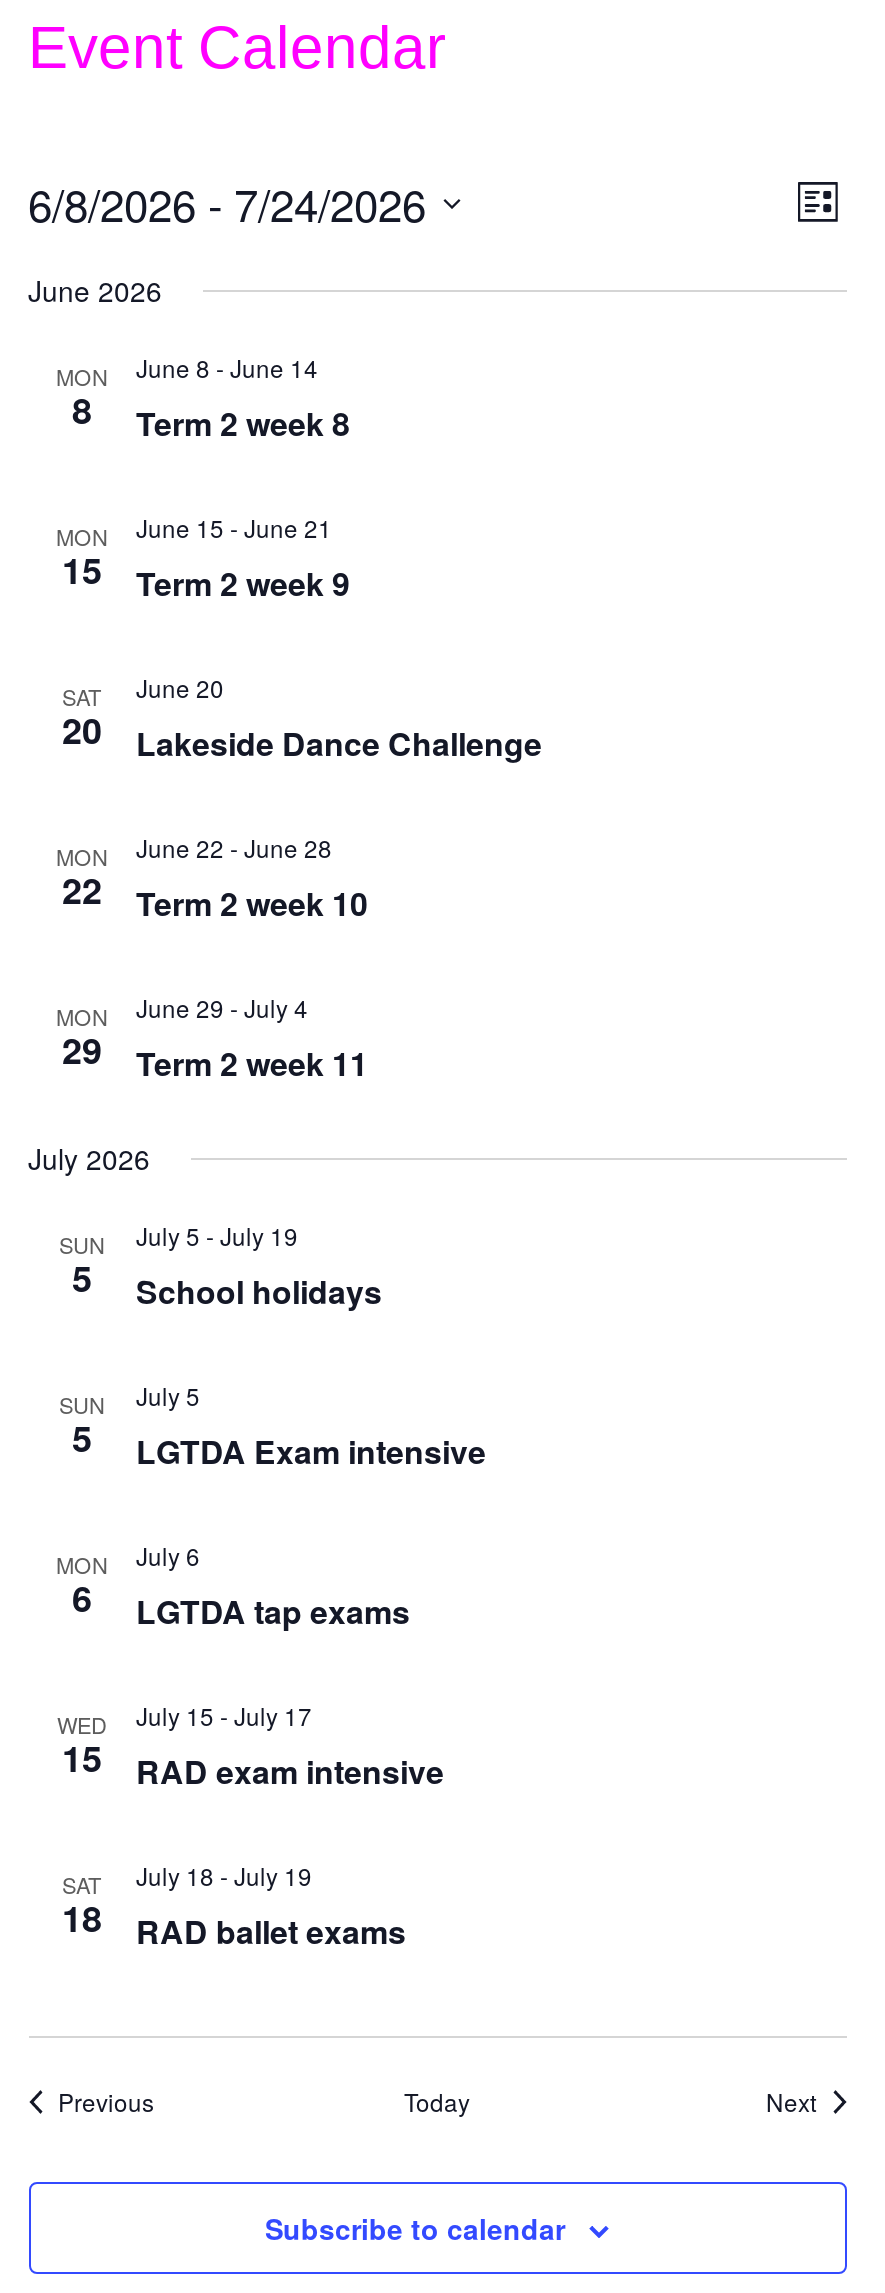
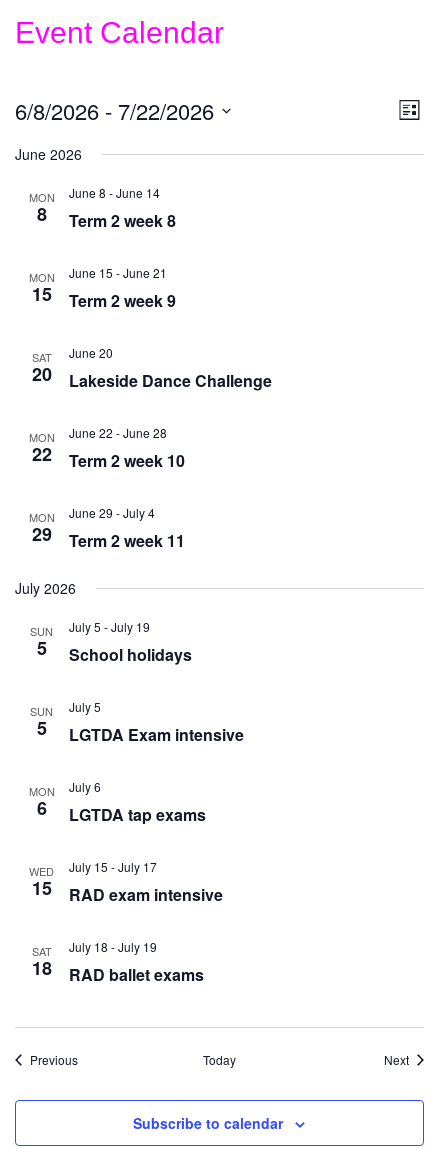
- 6/8/2026 - 7/24/2026
+ 6/8/2026 - 7/22/2026
